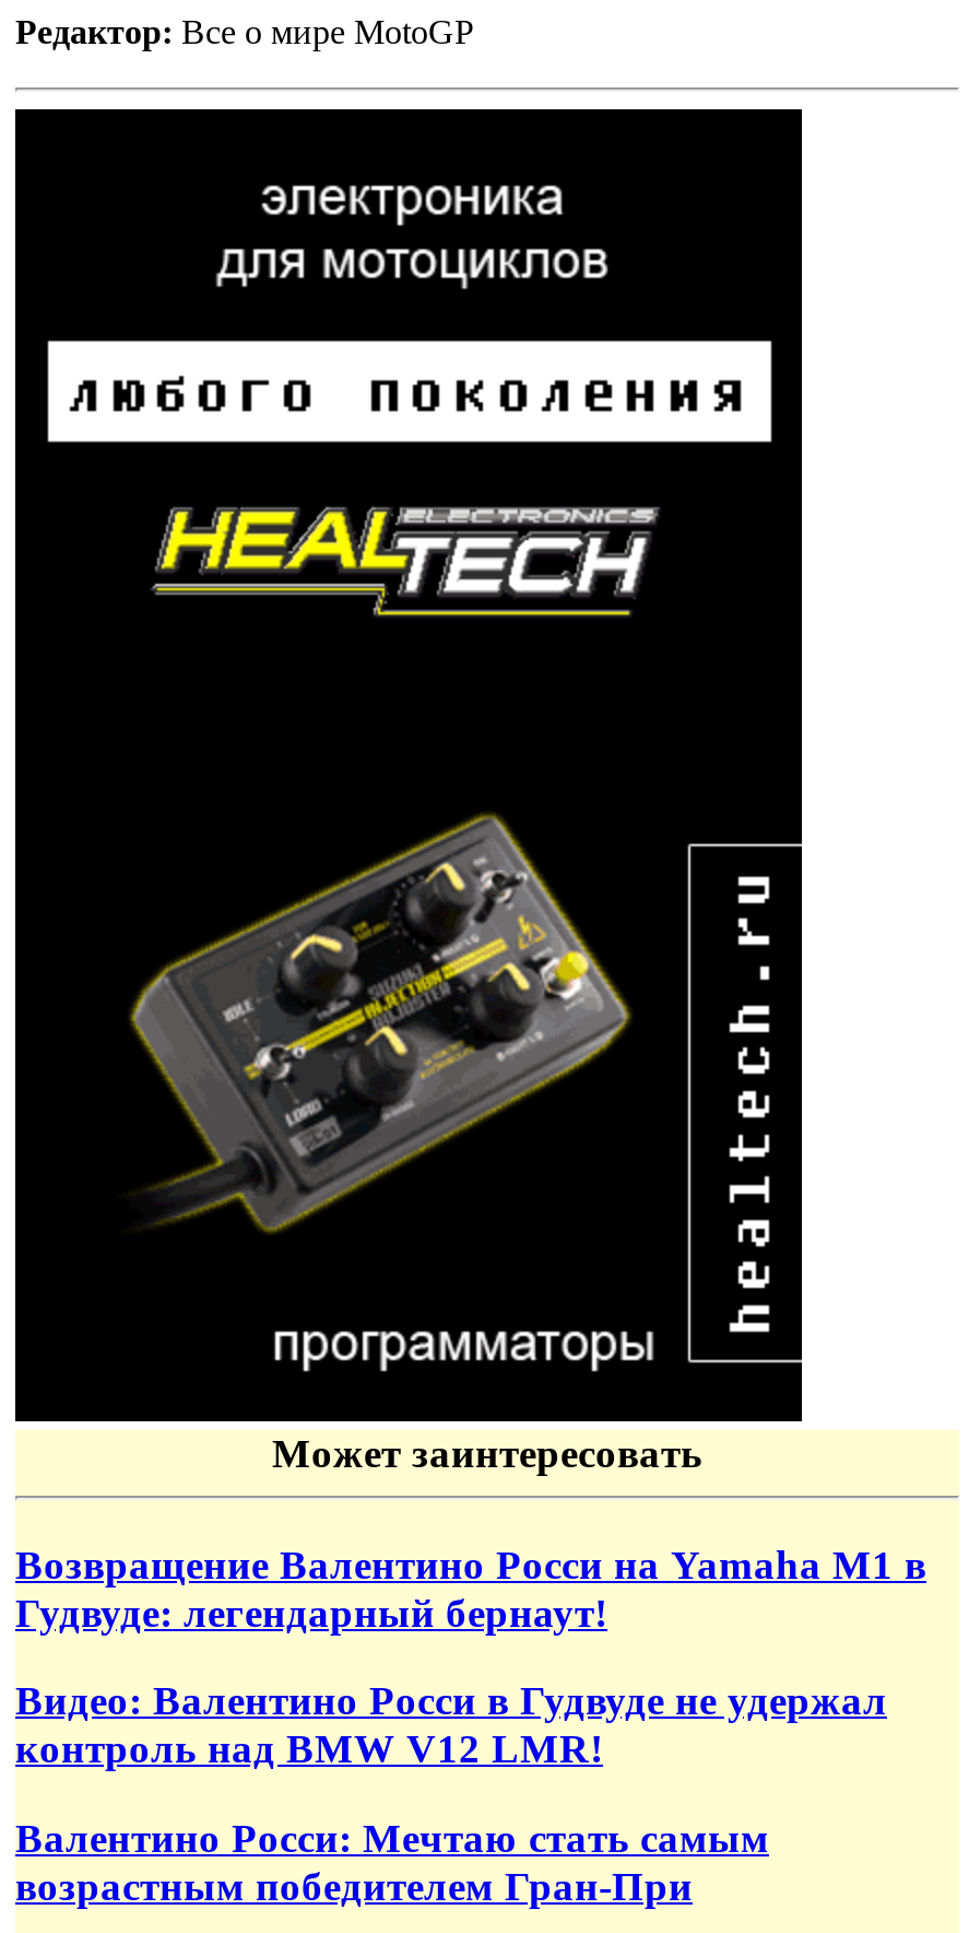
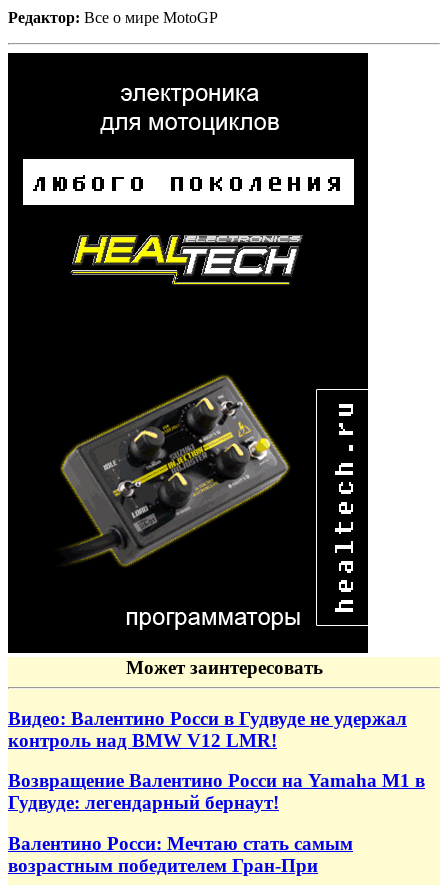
moved down: Возвращение Валентино Росси на Yamaha M1 в | Гудвуде: легендарный бернаут!

moved up: Видео: Валентино Росси в Гудвуде не удержал | контроль над BMW V12 LMR!
